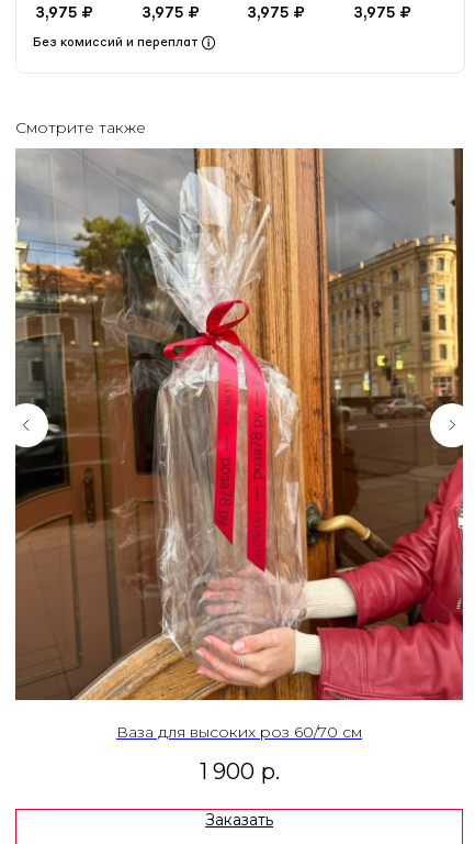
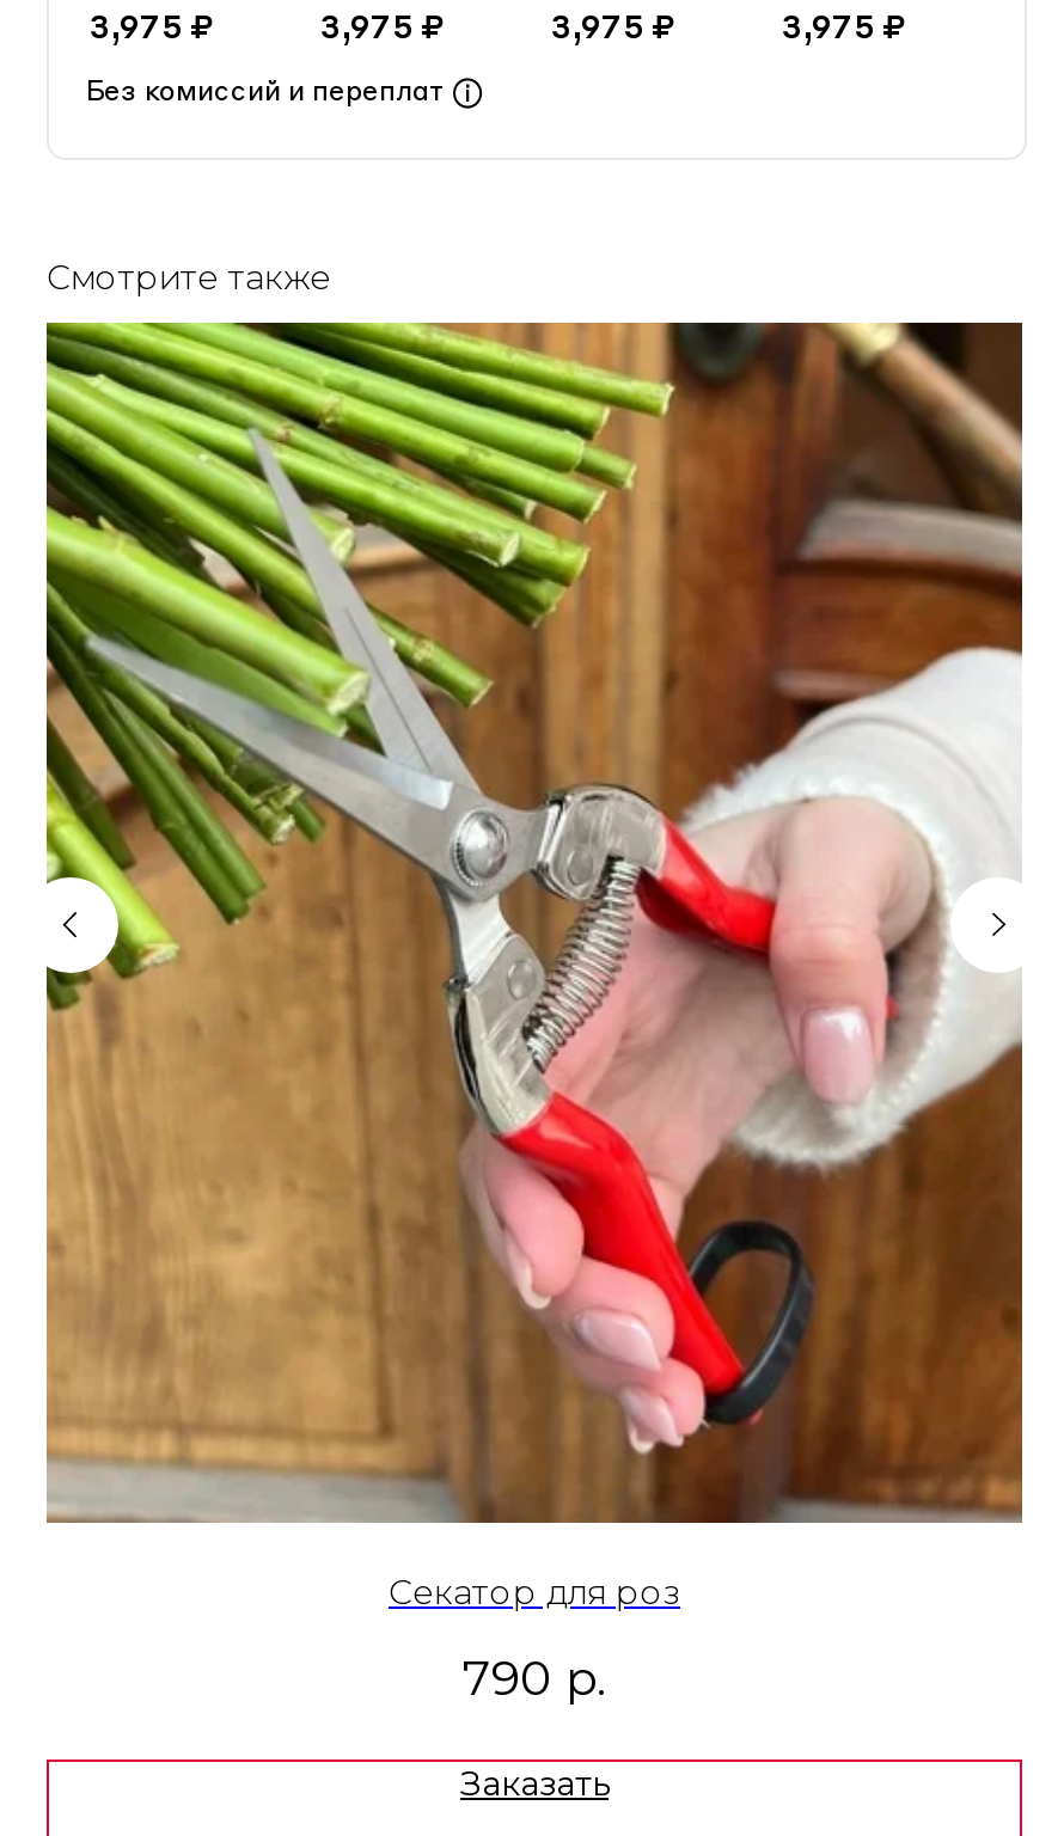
- [image]
- Ваза для высоких роз 60/70 см
+ [image]
+ Секатор для роз

- 1 900 р.
+ 790 р.
